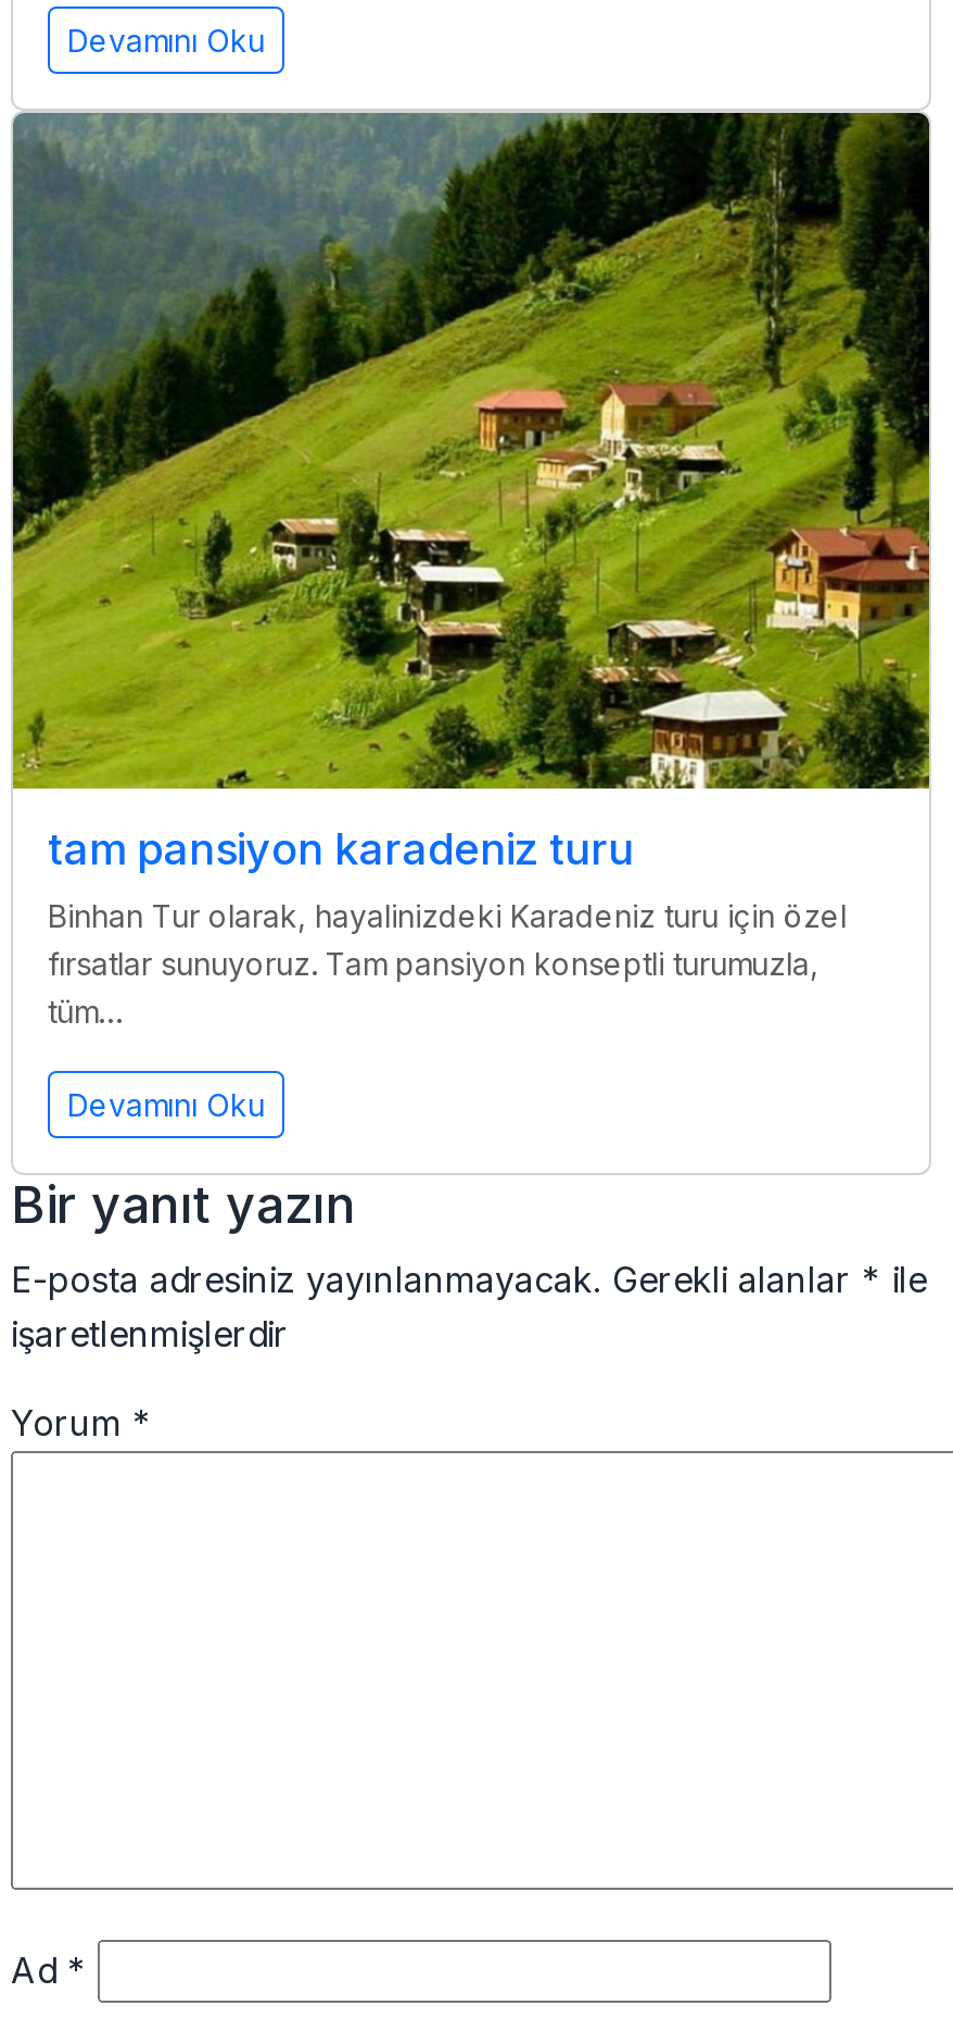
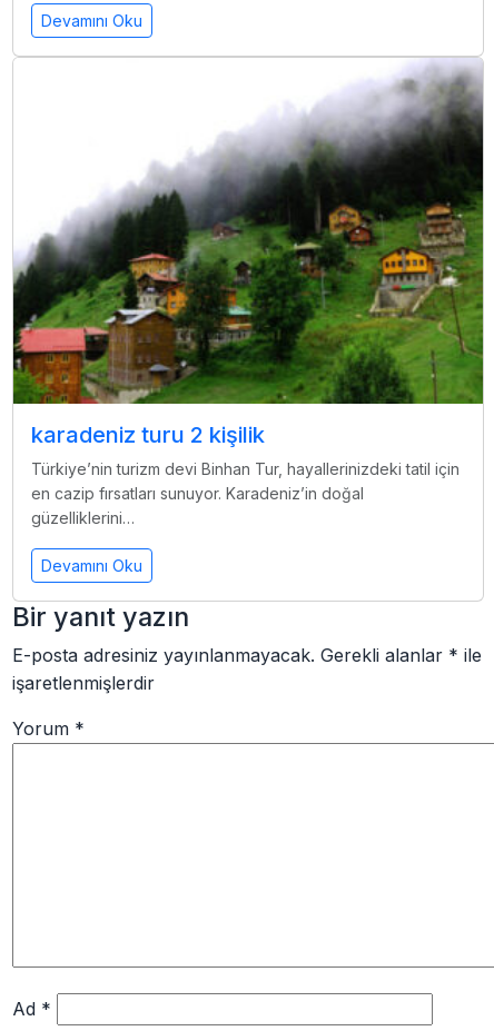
- [image]
- tam pansiyon karadeniz turu
- Binhan Tur olarak, hayalinizdeki Karadeniz turu için özel
- fırsatlar sunuyoruz. Tam pansiyon konseptli turumuzla,
- tüm…
+ [image]
+ karadeniz turu 2 kişilik
+ Türkiye’nin turizm devi Binhan Tur, hayallerinizdeki tatil için
+ en cazip fırsatları sunuyor. Karadeniz’in doğal
+ güzelliklerini…
